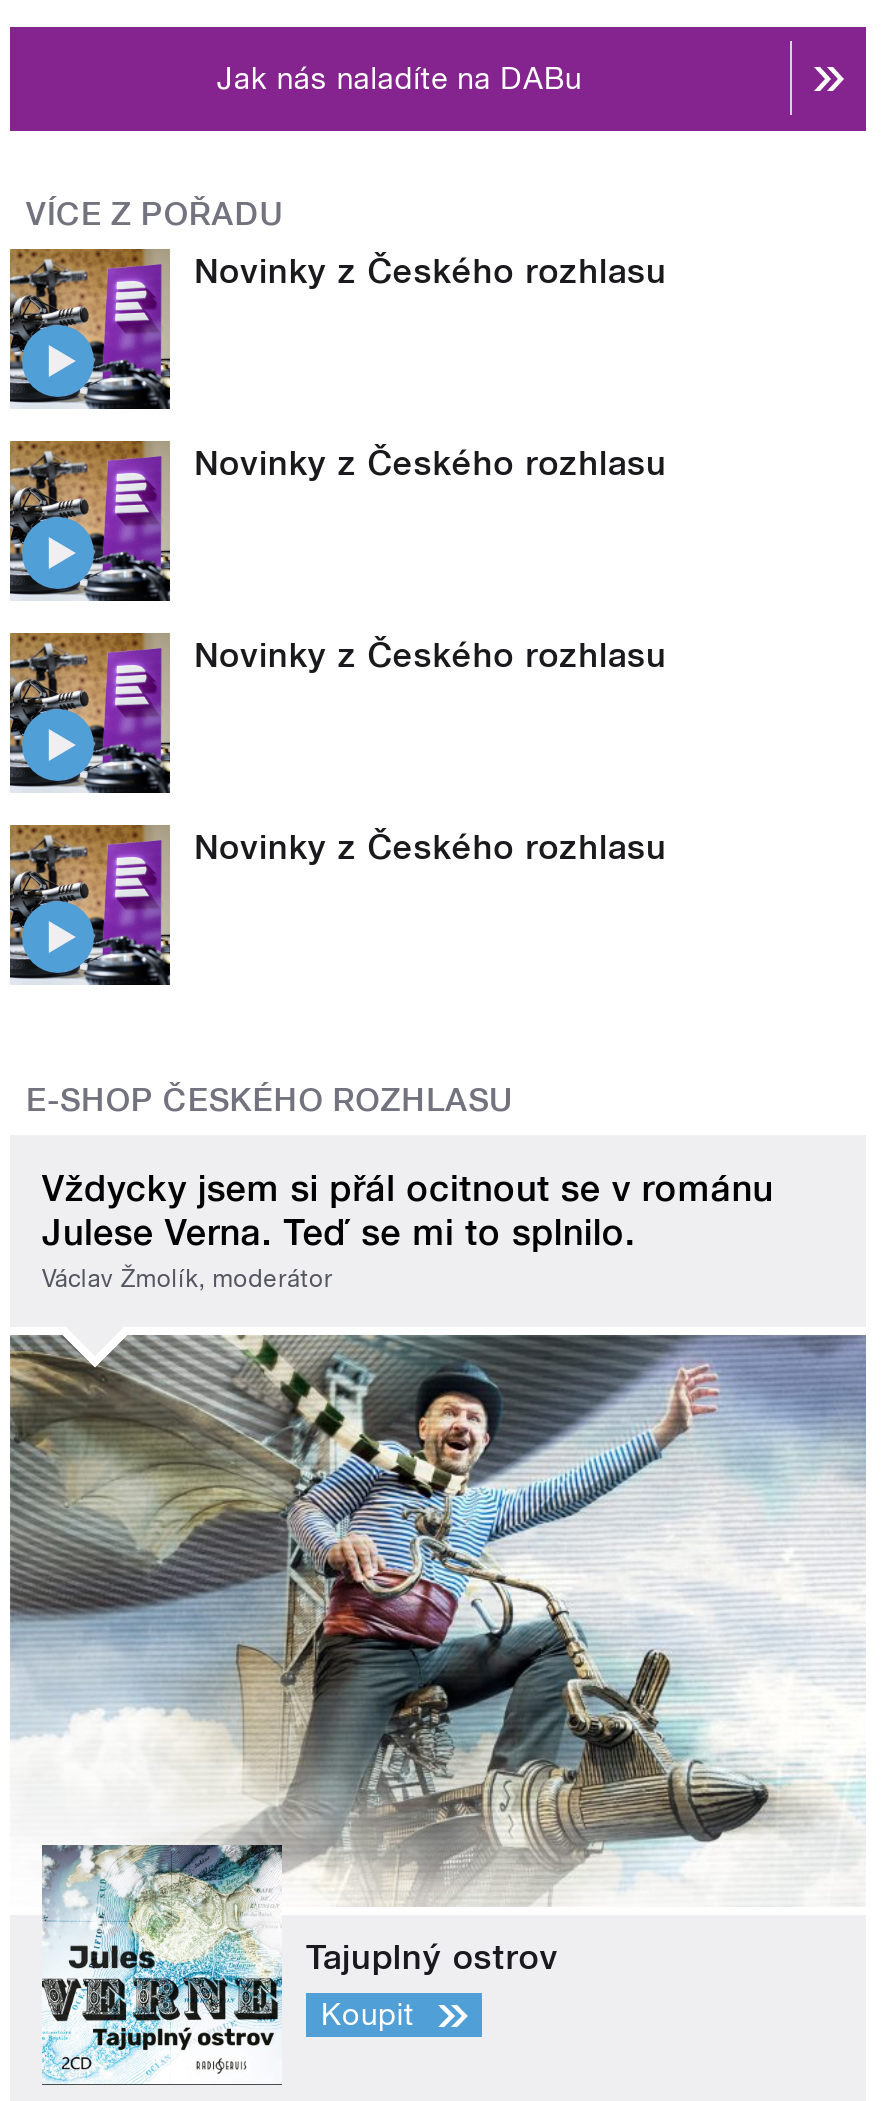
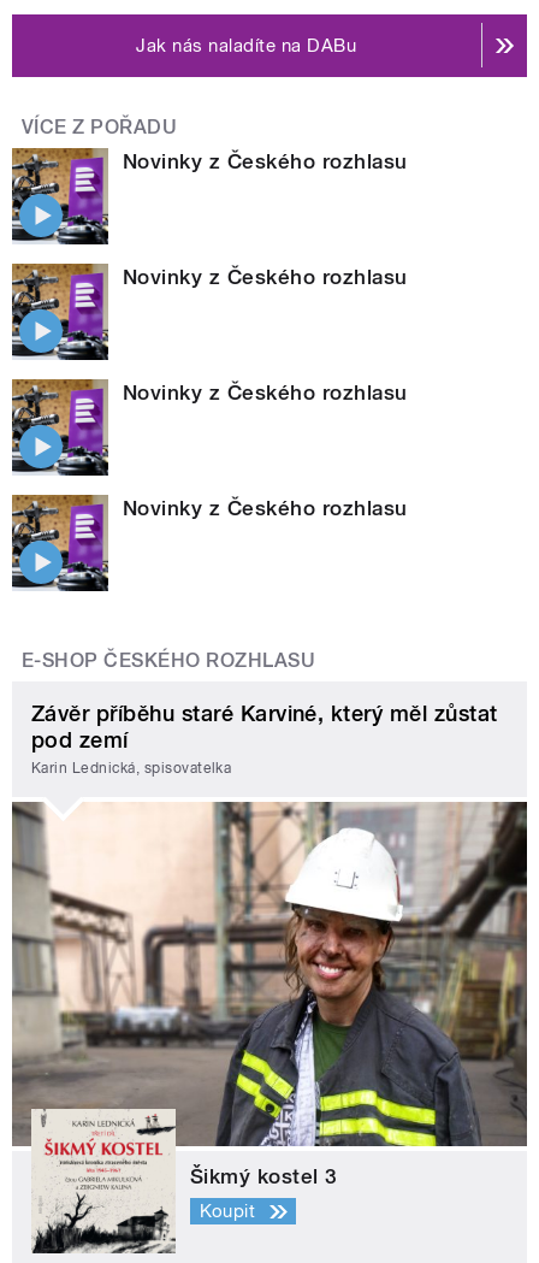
- Vždycky jsem si přál ocitnout se v románu
- Julese Verna. Teď se mi to splnilo.
- Václav Žmolík, moderátor
+ Závěr příběhu staré Karviné, který měl zůstat
+ pod zemí
+ Karin Lednická, spisovatelka

- [image]
- Tajuplný ostrov
+ [image]
+ Šikmý kostel 3
